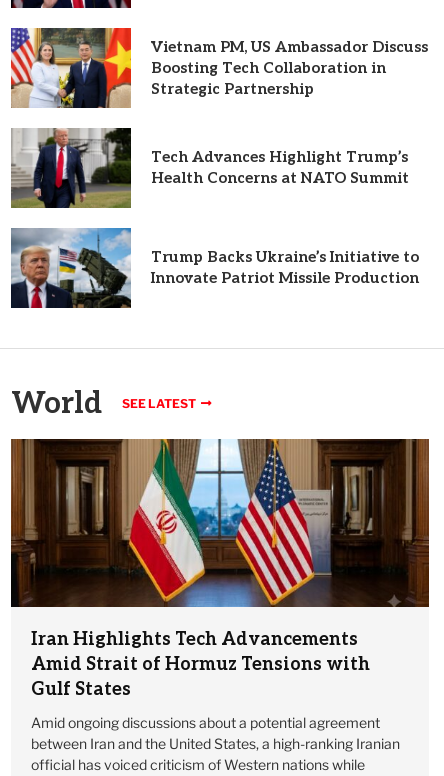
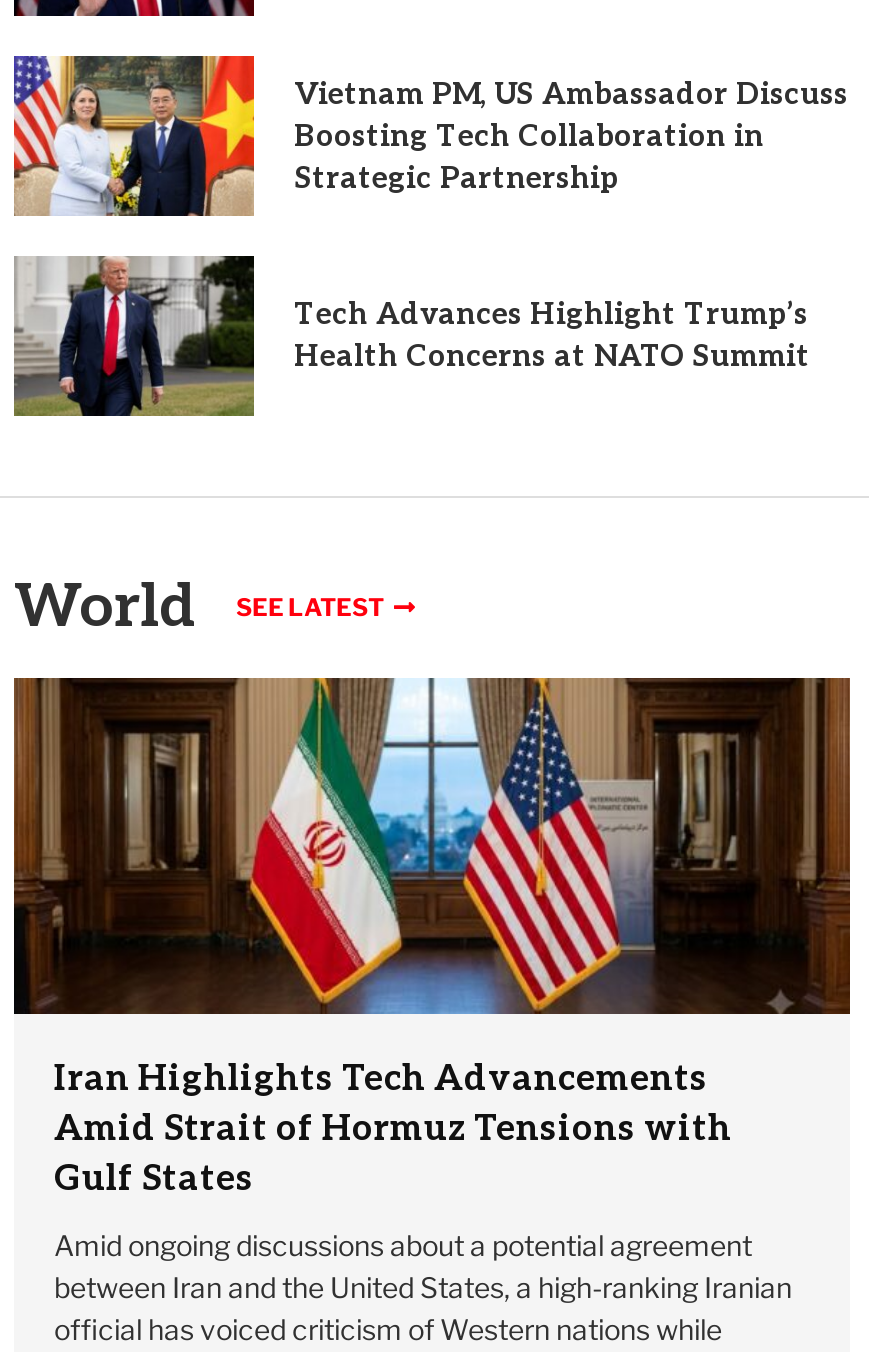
- [image]
- Trump Backs Ukraine’s Initiative to
- Innovate Patriot Missile Production
